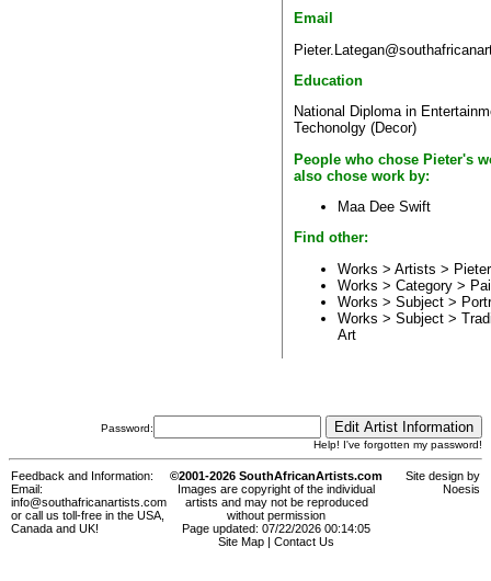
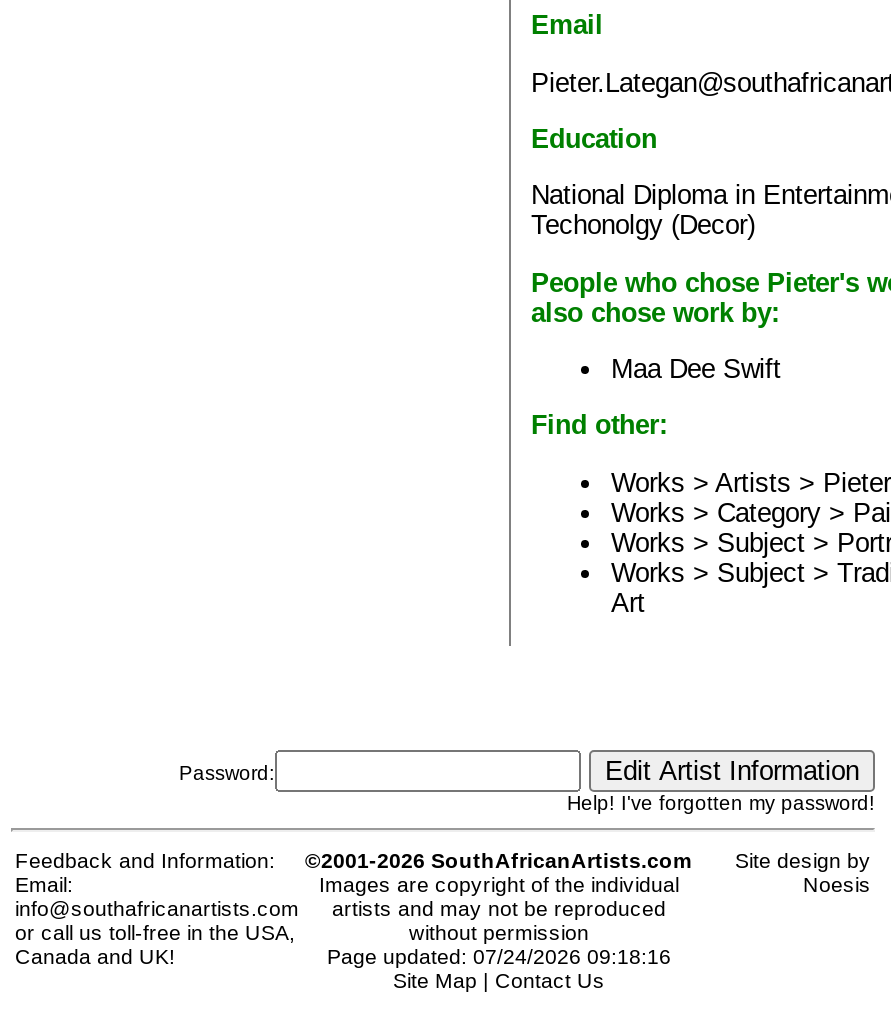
- Page updated: 07/22/2026 00:14:05
+ Page updated: 07/24/2026 09:18:16
